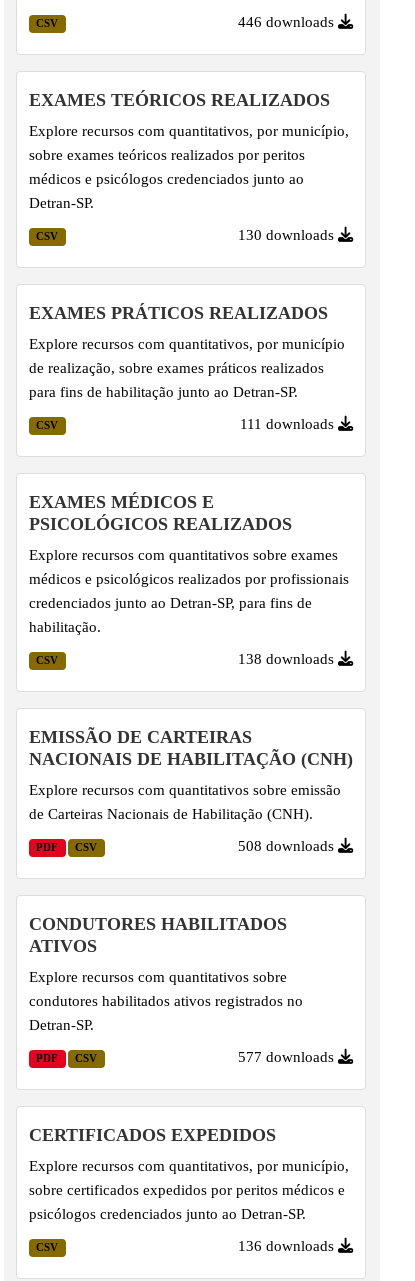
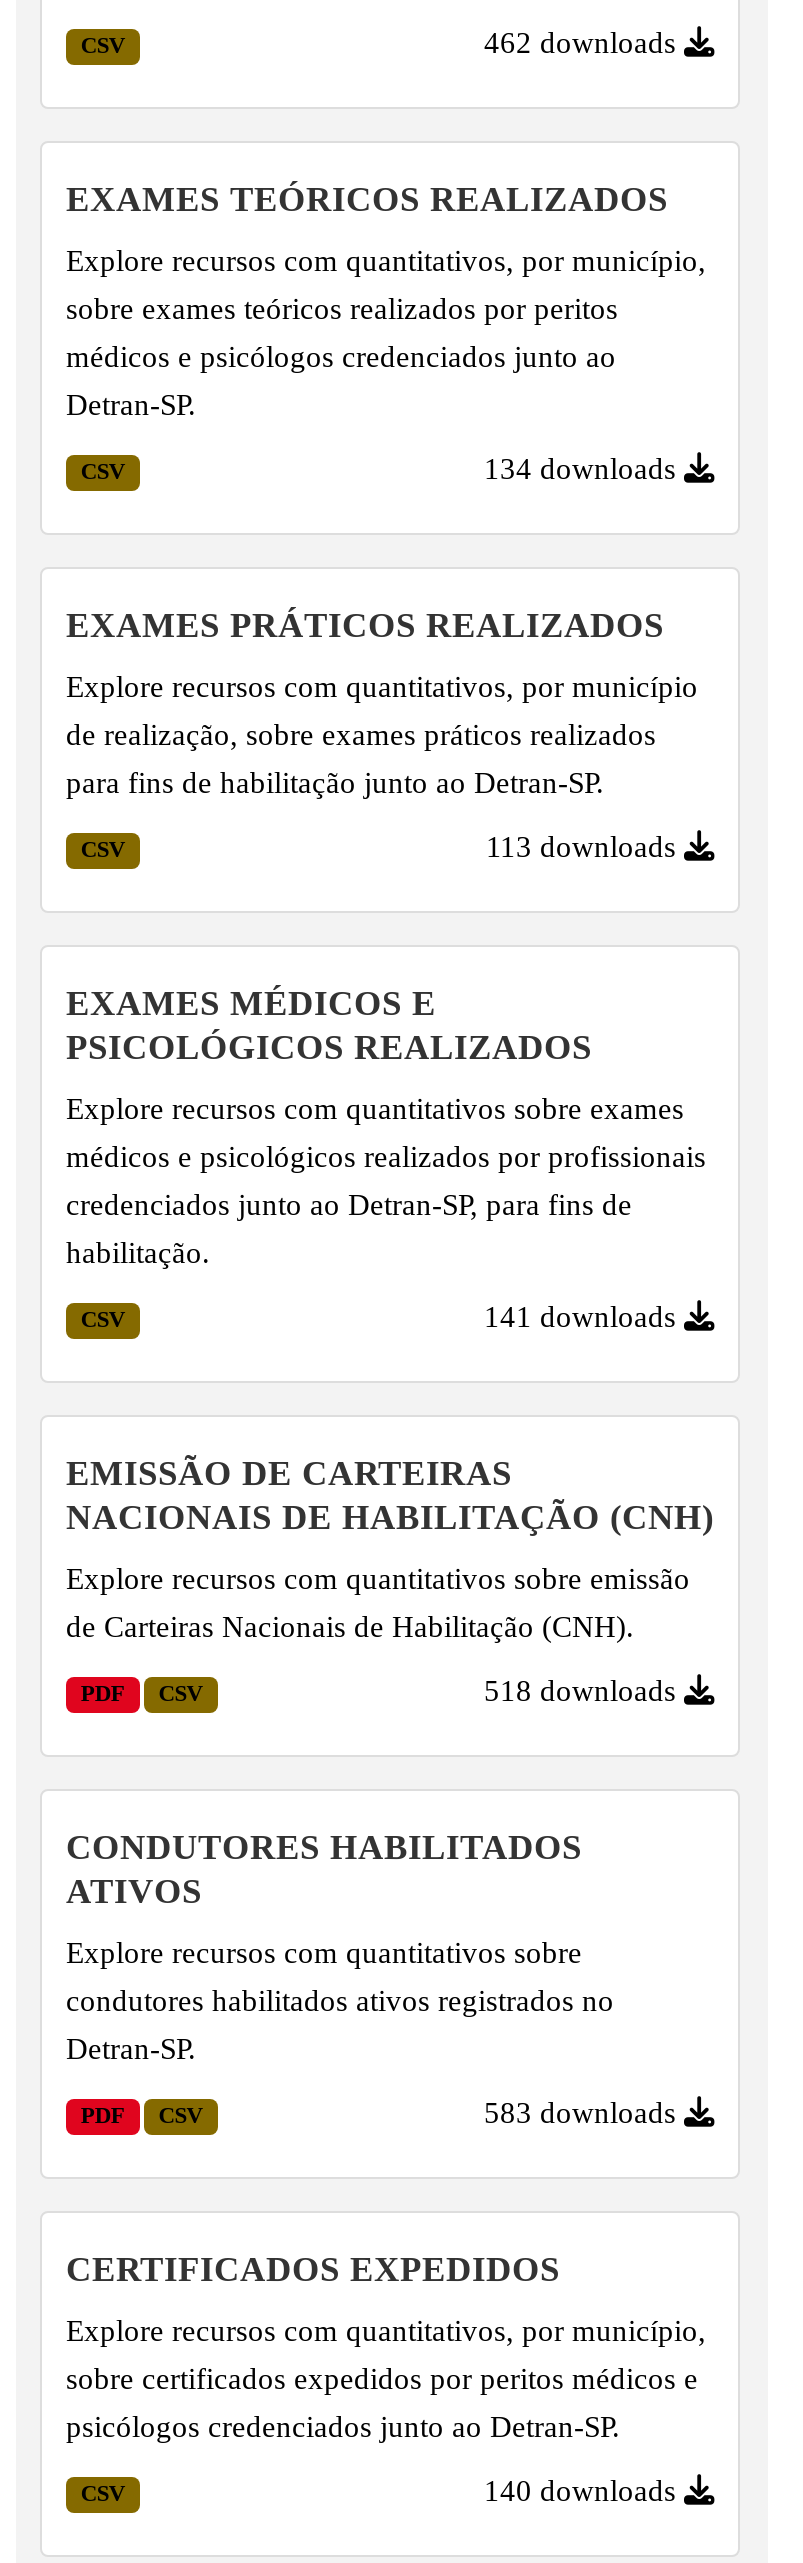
- 446 downloads
+ 462 downloads

- 130 downloads
+ 134 downloads

- 111 downloads
+ 113 downloads

- 138 downloads
+ 141 downloads

- 508 downloads
+ 518 downloads

- 577 downloads
+ 583 downloads

- 136 downloads
+ 140 downloads
